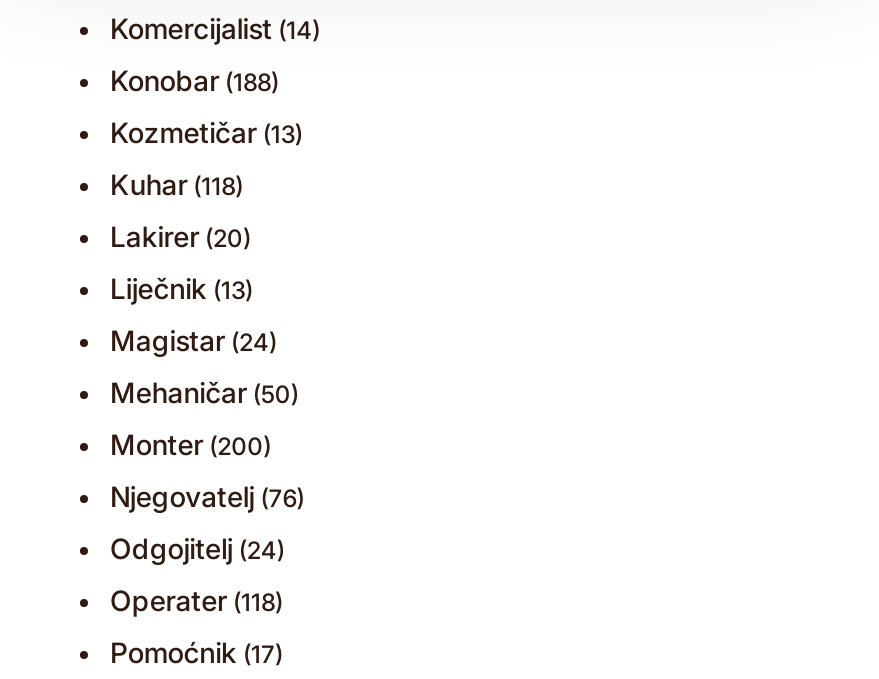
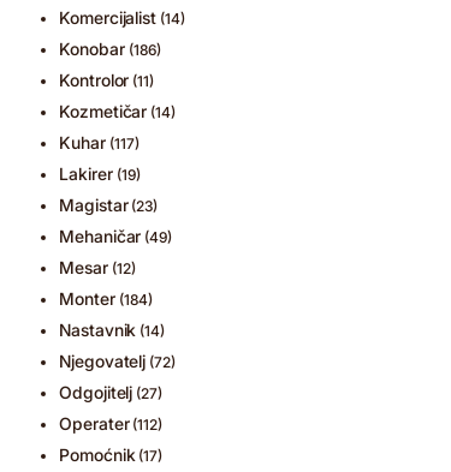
- Konobar (188)
- Kozmetičar (13)
- Kuhar (118)
- Lakirer (20)
- Liječnik (13)
- Magistar (24)
- Mehaničar (50)
- Monter (200)
- Njegovatelj (76)
- Odgojitelj (24)
- Operater (118)
+ Konobar (186)
+ Kontrolor (11)
+ Kozmetičar (14)
+ Kuhar (117)
+ Lakirer (19)
+ Magistar (23)
+ Mehaničar (49)
+ Mesar (12)
+ Monter (184)
+ Nastavnik (14)
+ Njegovatelj (72)
+ Odgojitelj (27)
+ Operater (112)
